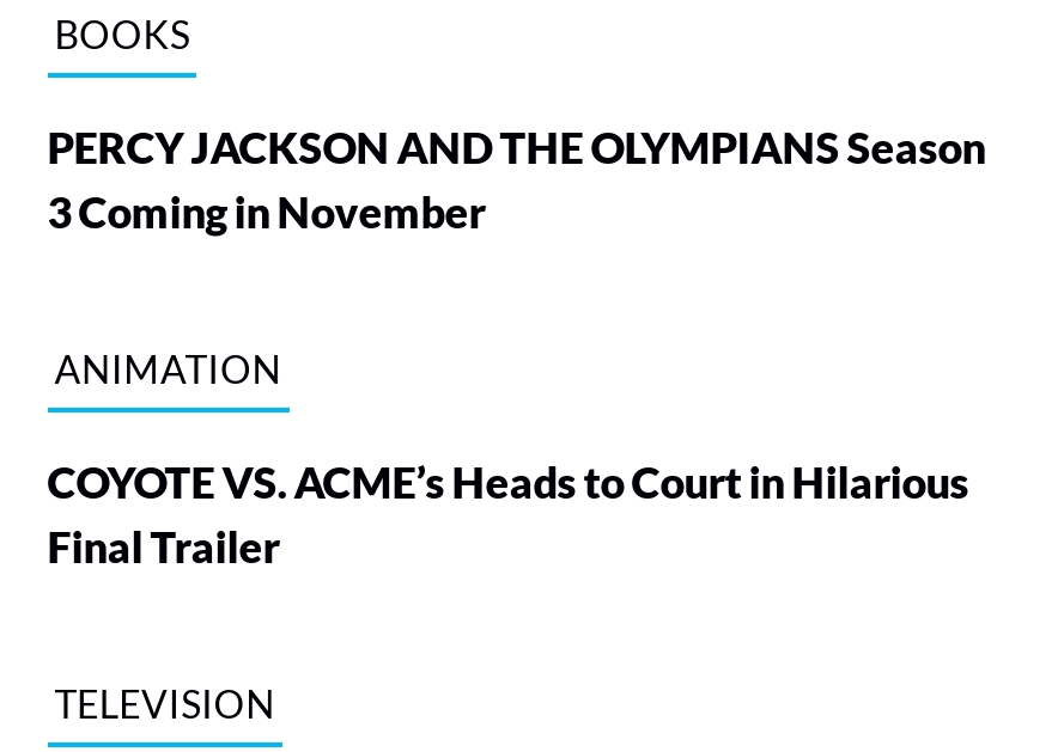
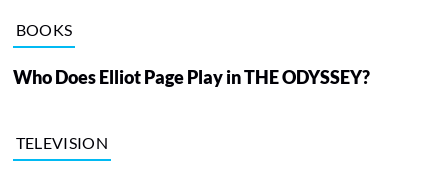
- PERCY JACKSON AND THE OLYMPIANS Season
- 3 Coming in November
- ANIMATION
- COYOTE VS. ACME’s Heads to Court in Hilarious
- Final Trailer
+ Who Does Elliot Page Play in THE ODYSSEY?
